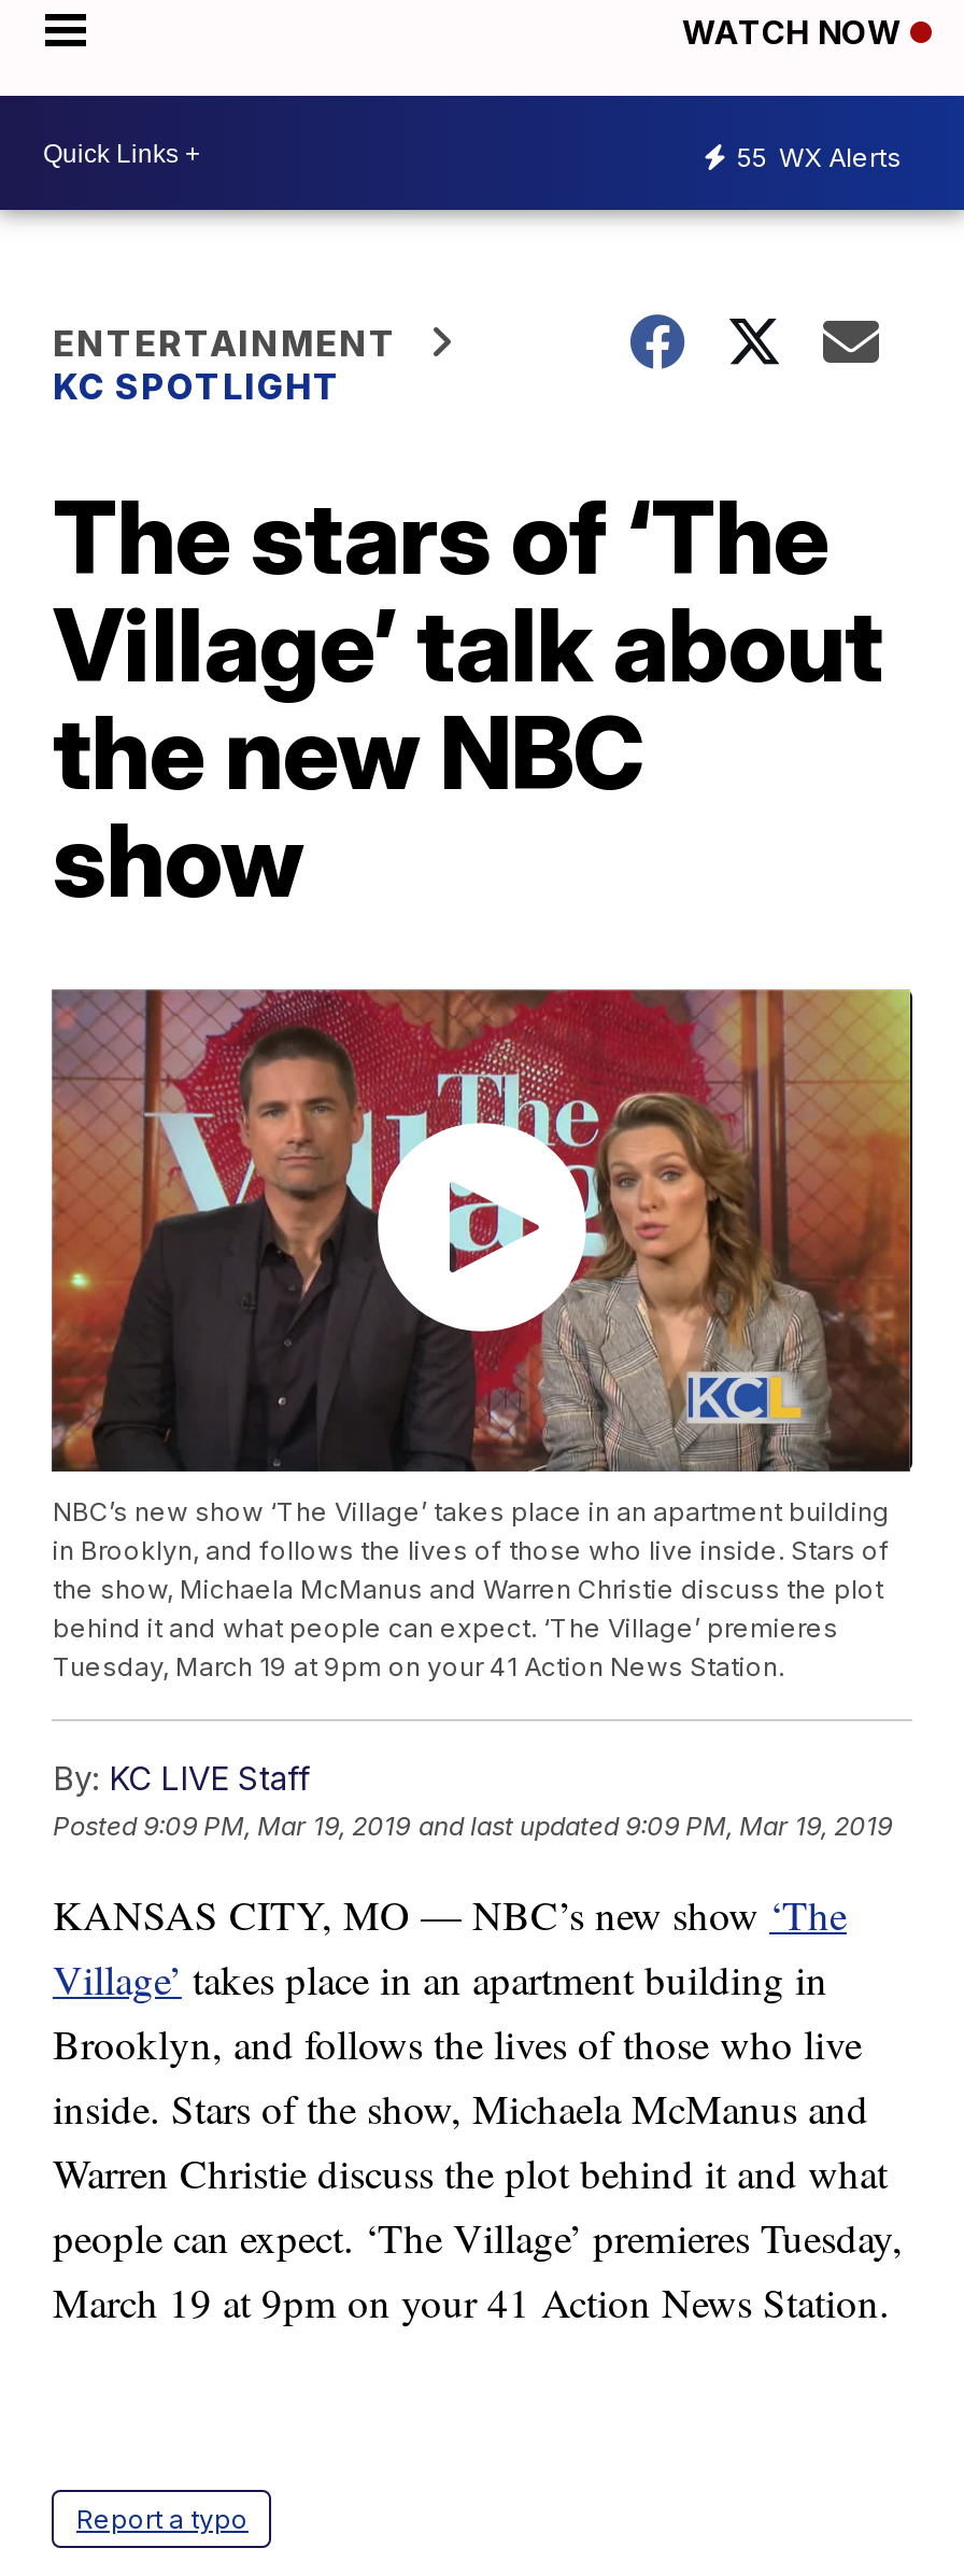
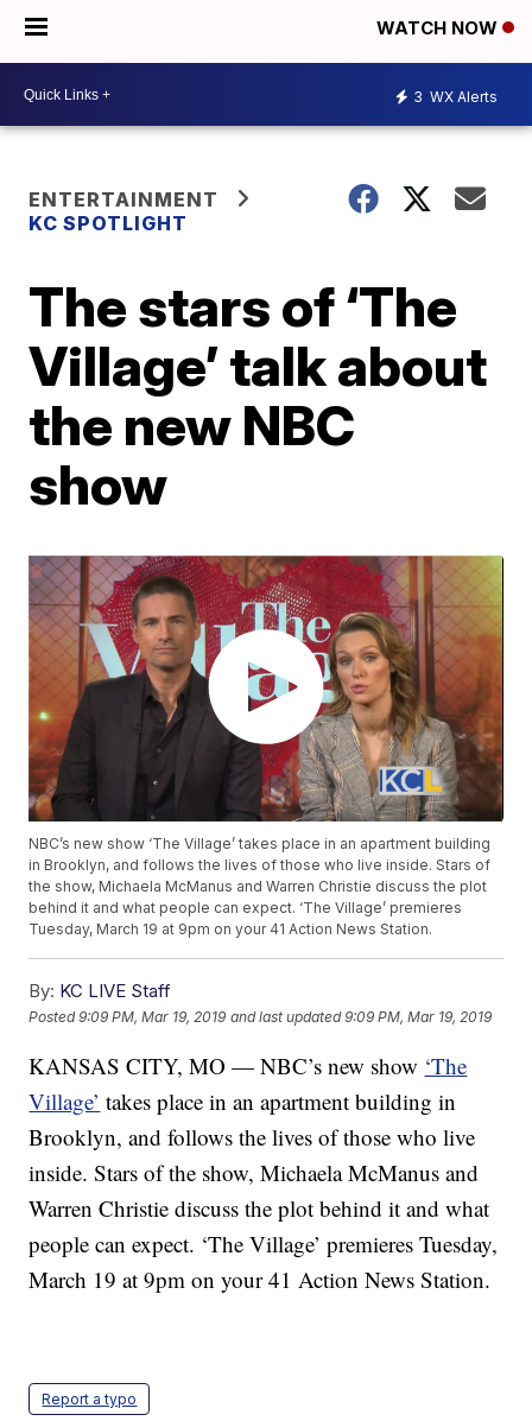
- 55 WX Alerts
+ 3 WX Alerts
